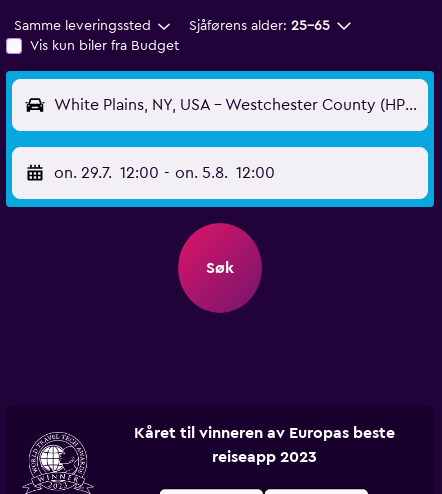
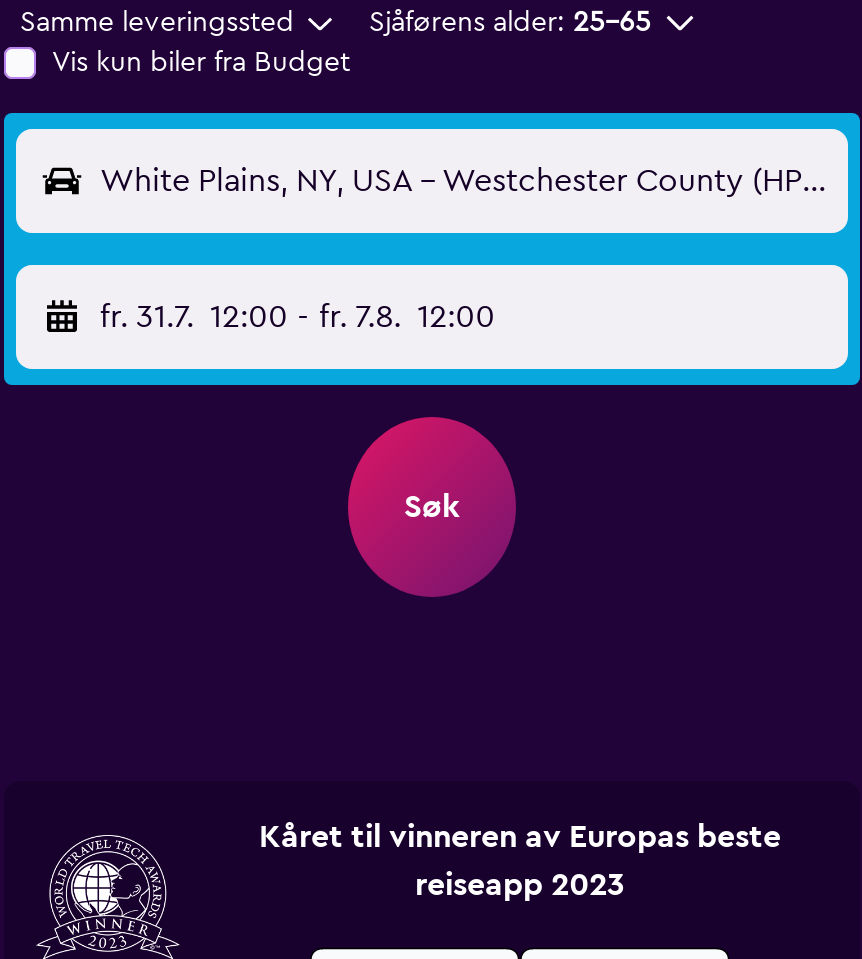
- on. 29.7. 12:00 - on. 5.8. 12:00
+ fr. 31.7. 12:00 - fr. 7.8. 12:00
